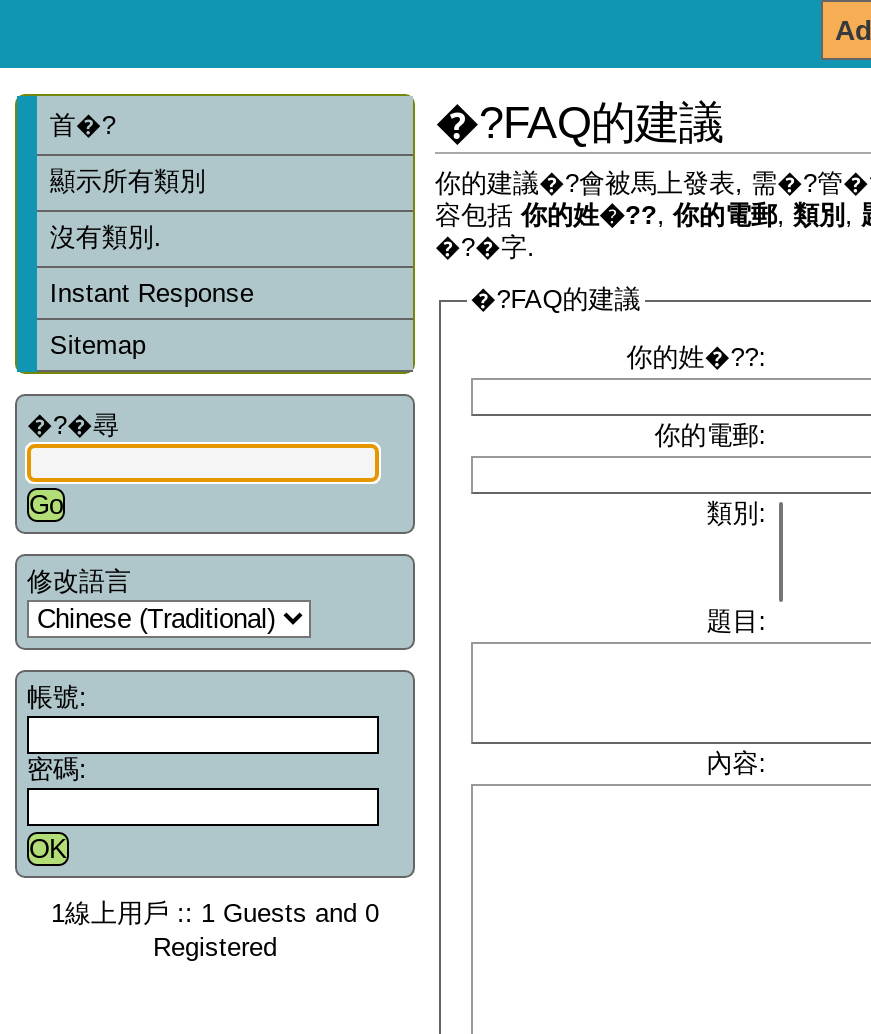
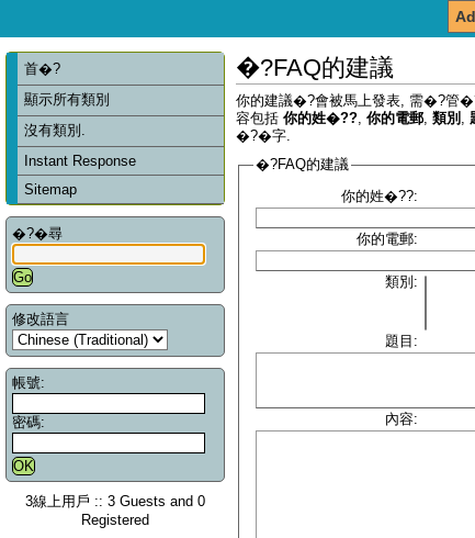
- 1線上用戶 :: 1 Guests and 0
+ 3線上用戶 :: 3 Guests and 0
